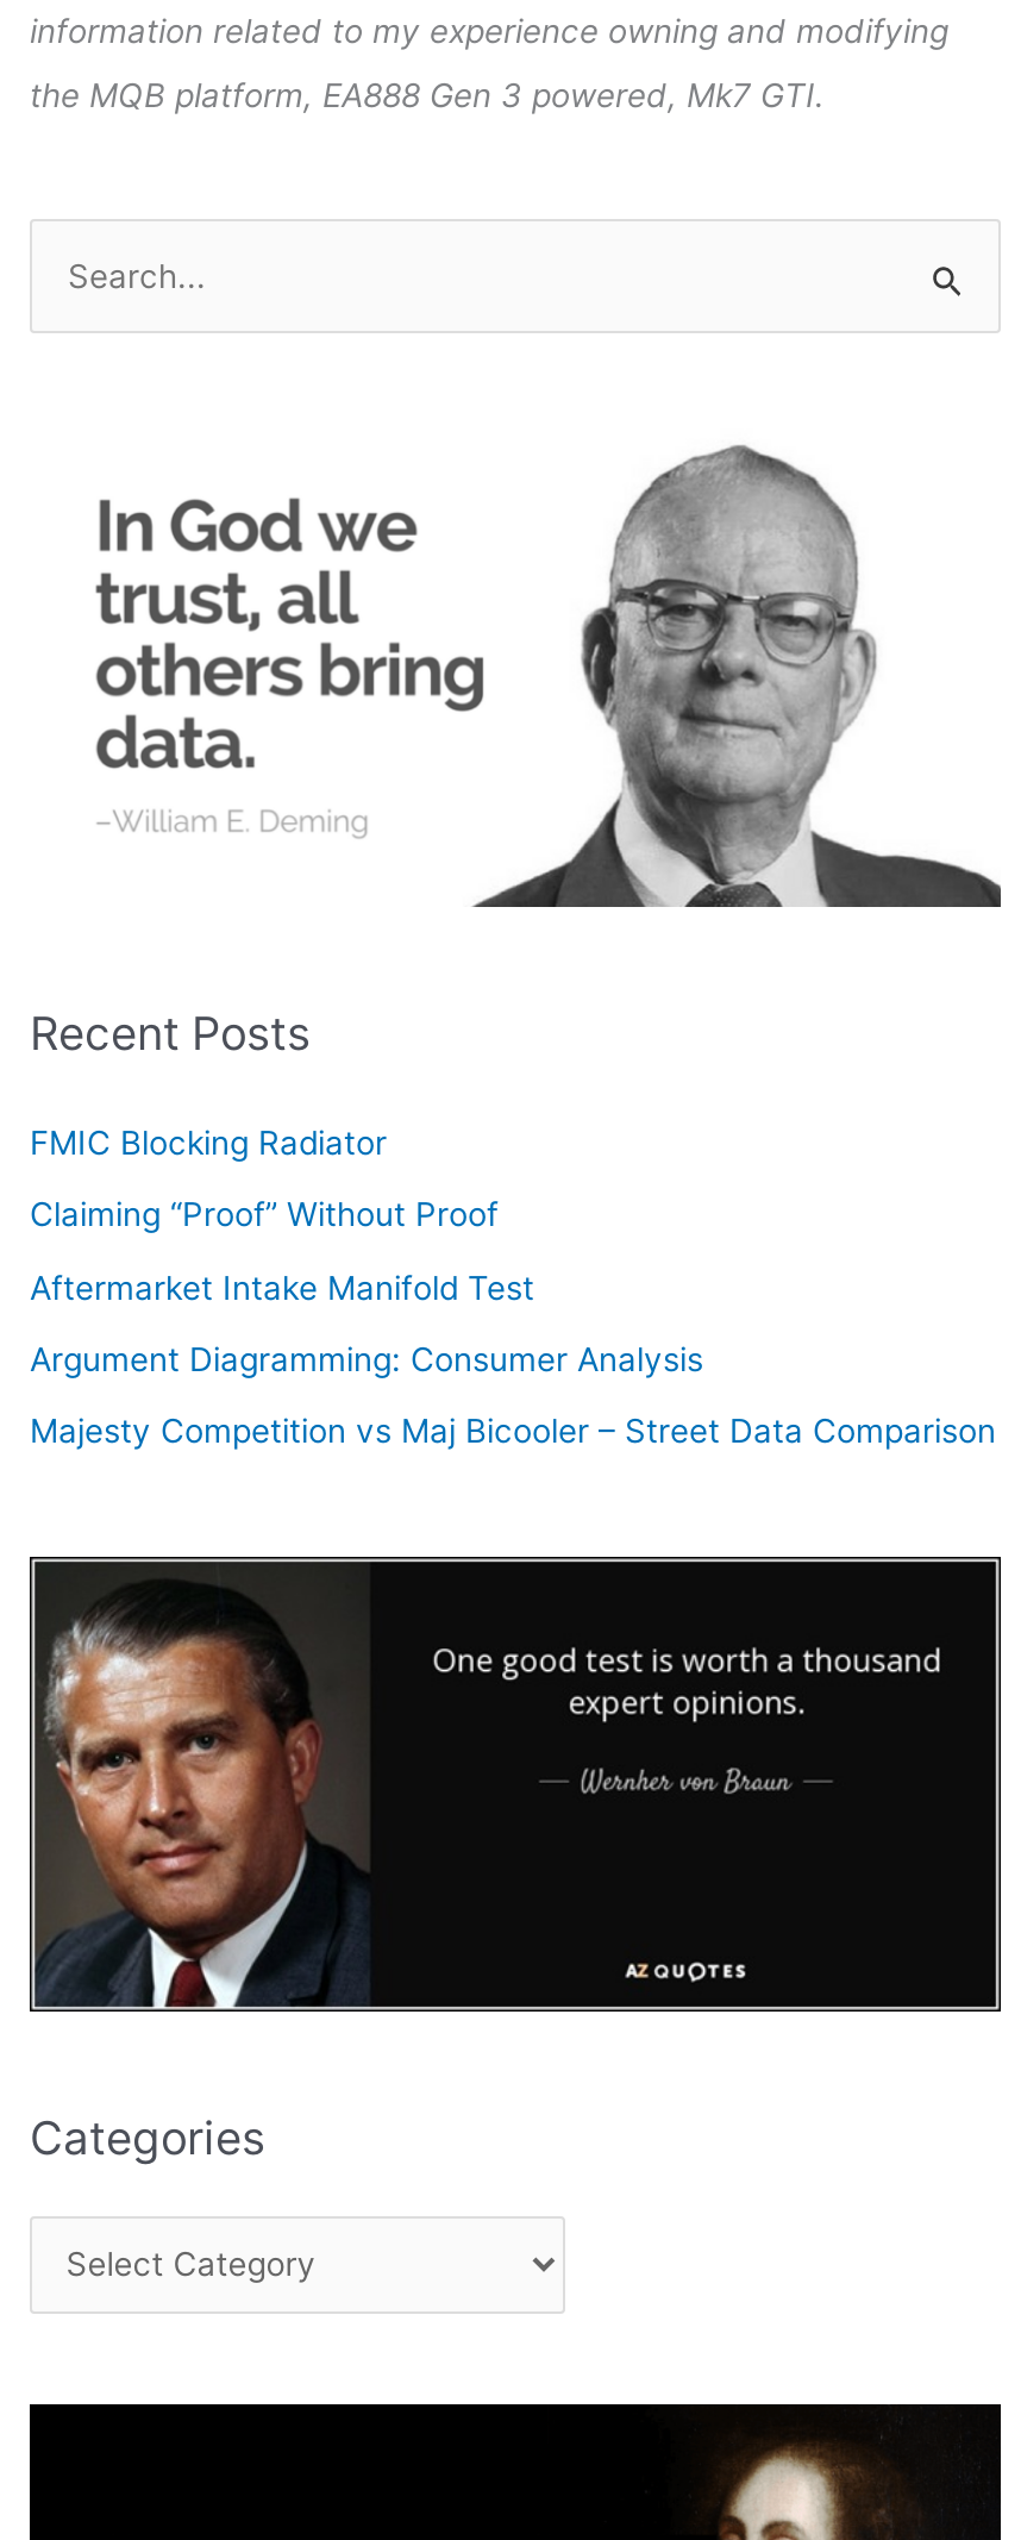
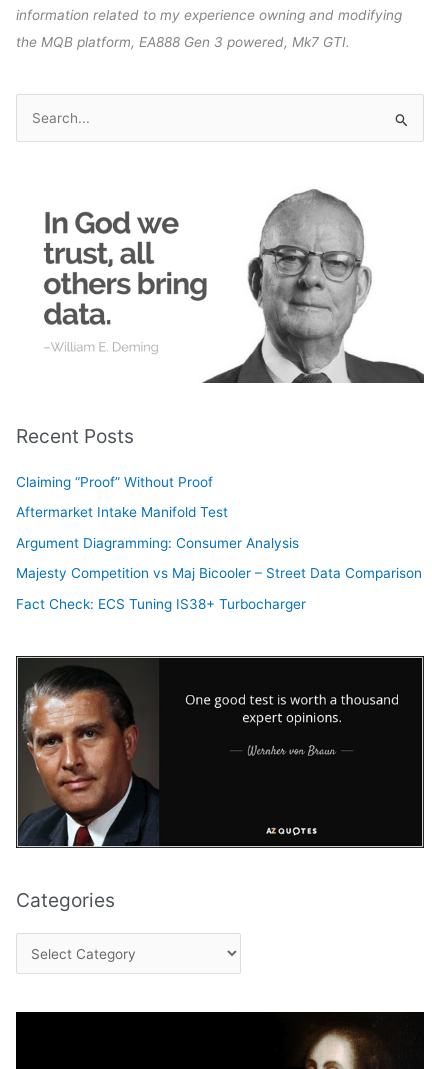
- FMIC Blocking Radiator

moved up: Claiming “Proof” Without Proof | Aftermarket Intake Manifold Test | Argument Diagramming: Consumer Analysis | Majesty Competition vs Maj Bicooler – Street Data Comparison

+ Fact Check: ECS Tuning IS38+ Turbocharger
